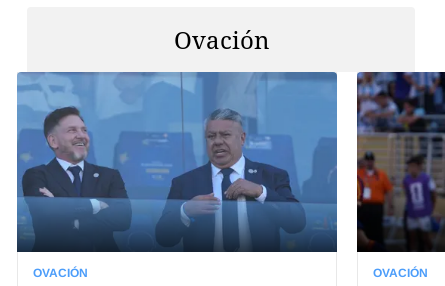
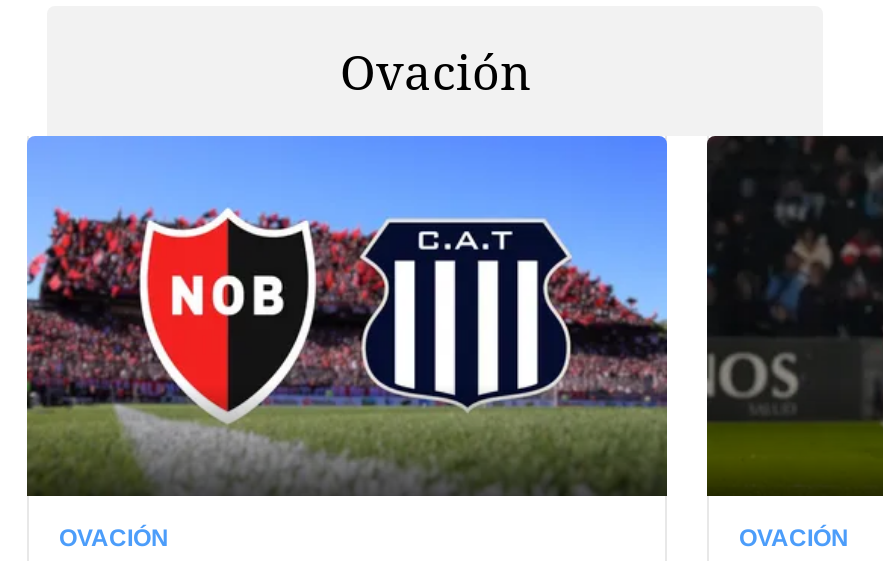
- [image]
+ [image]

- [image]
+ [image]
